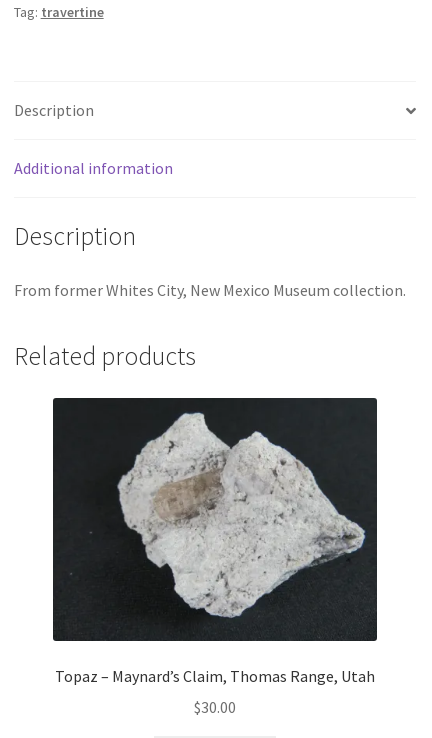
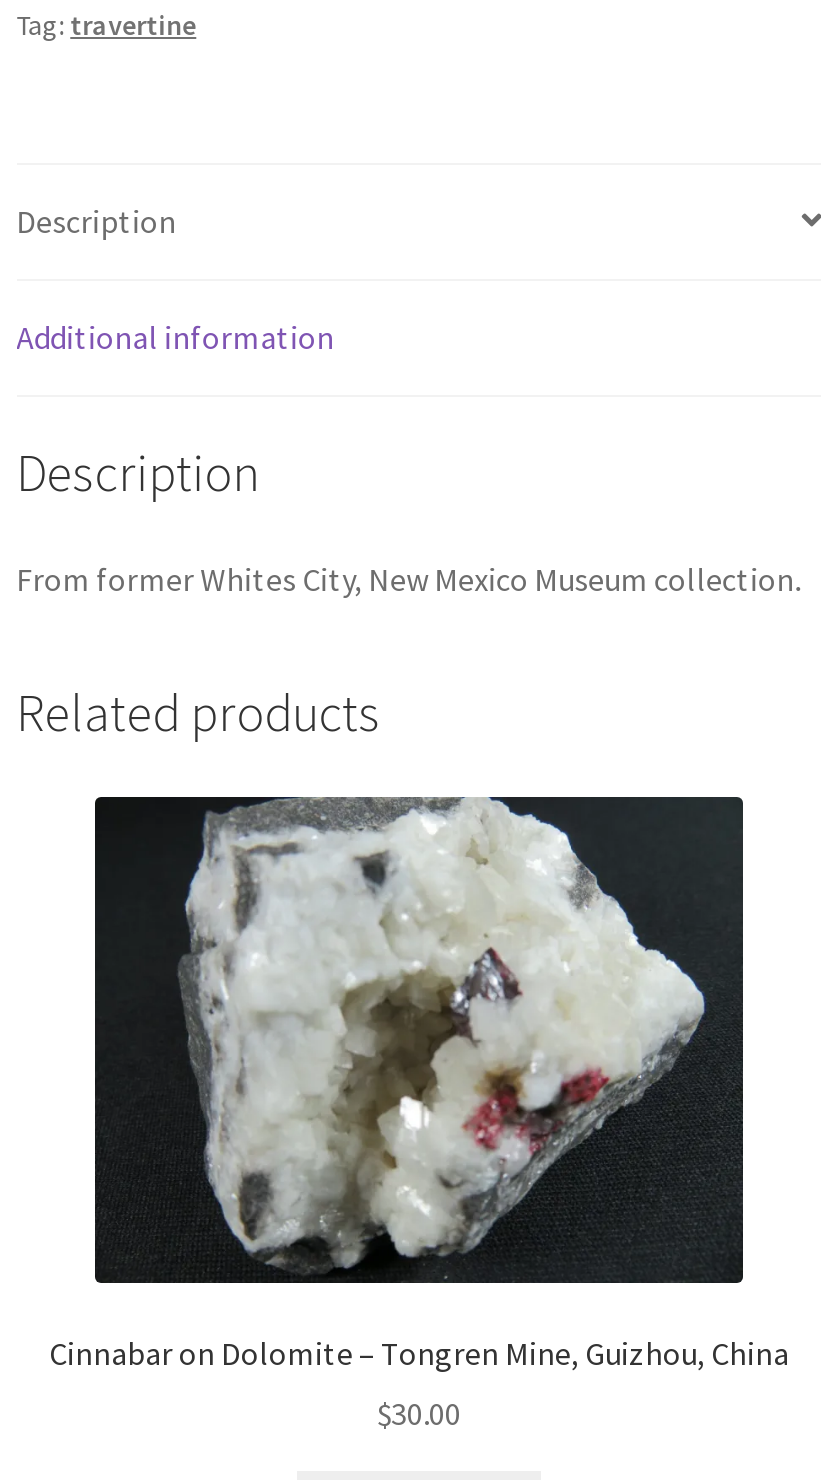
- [image]
- Topaz – Maynard’s Claim, Thomas Range, Utah
+ [image]
+ Cinnabar on Dolomite – Tongren Mine, Guizhou, China
